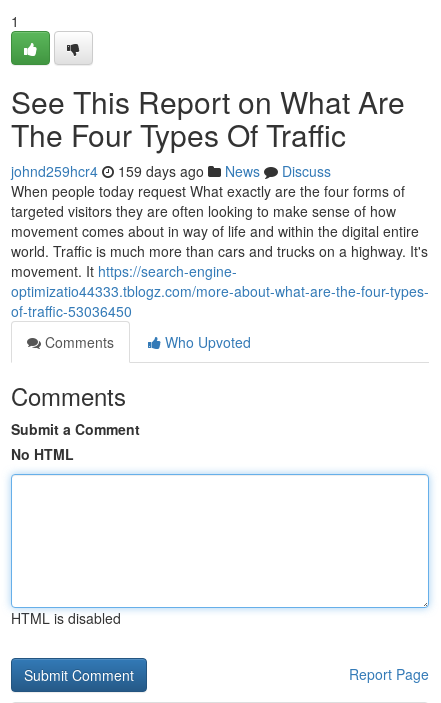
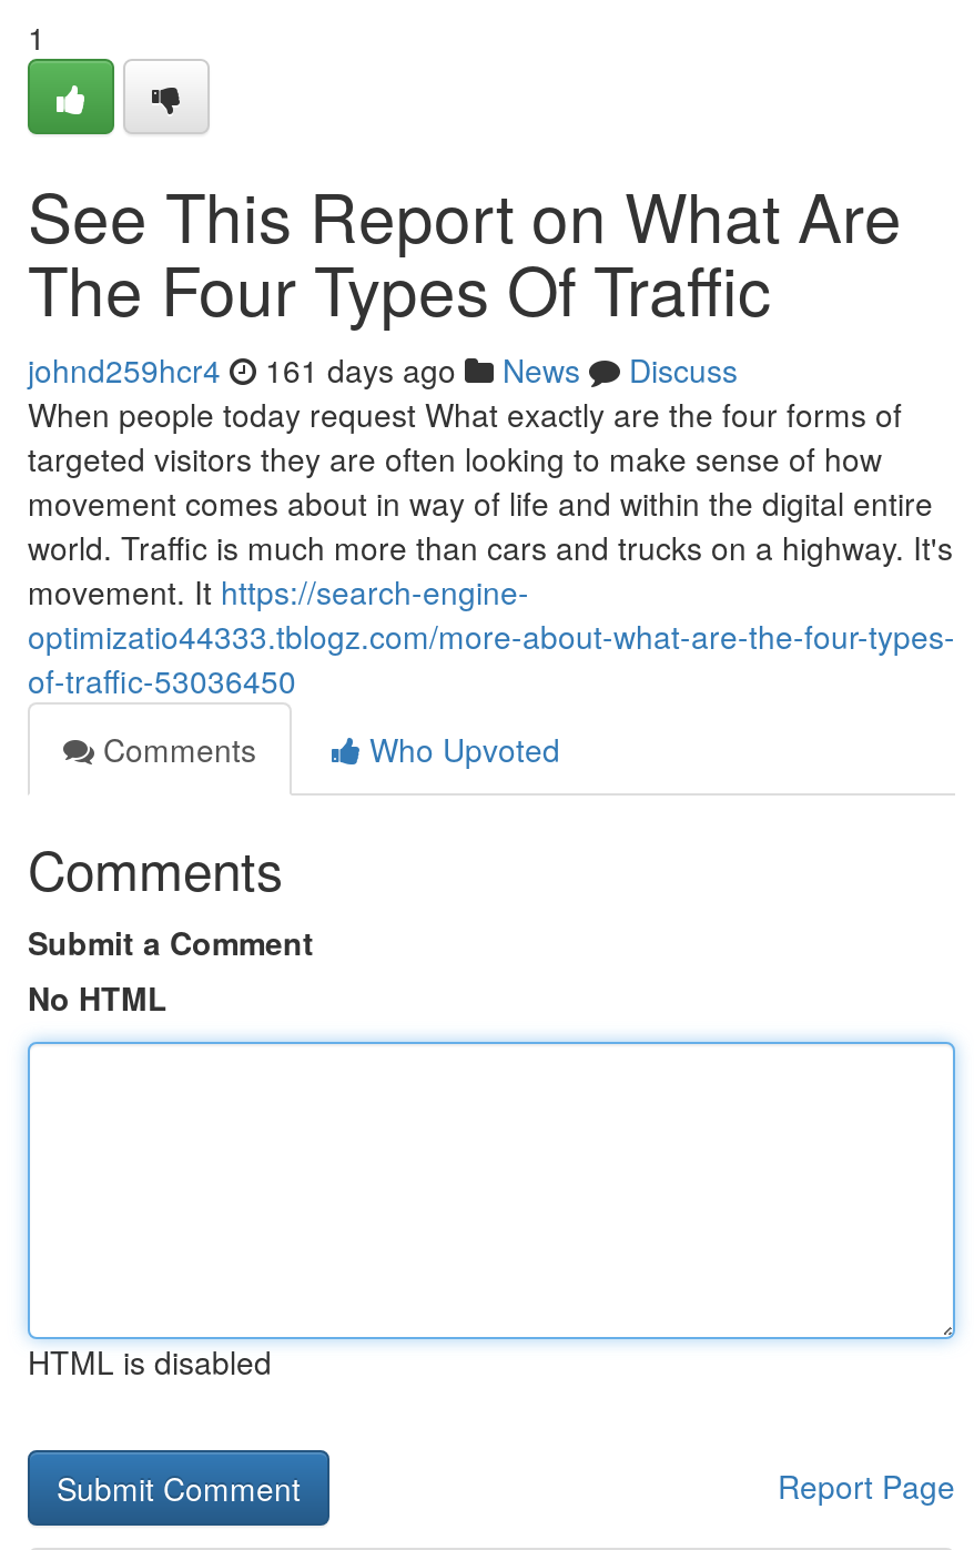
- johnd259hcr4 159 days ago News Discuss
+ johnd259hcr4 161 days ago News Discuss
